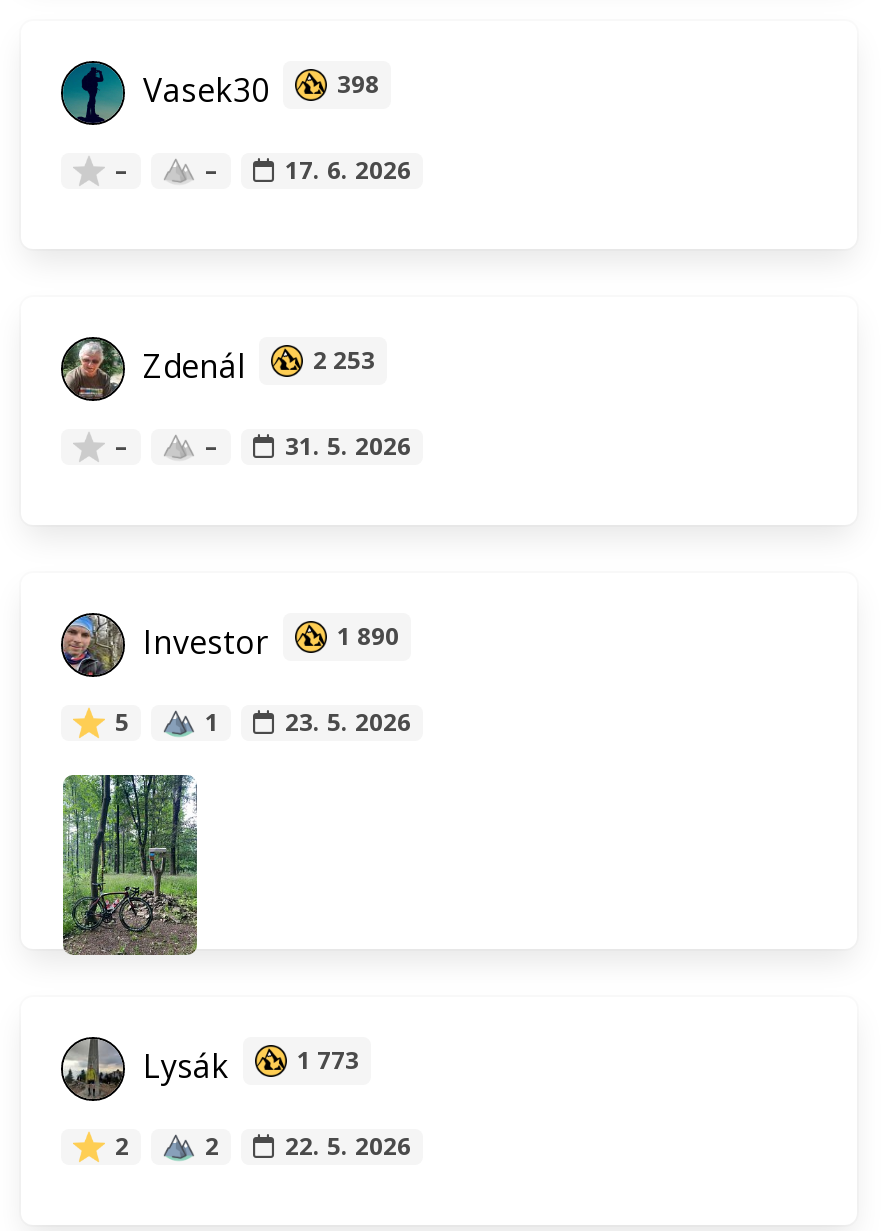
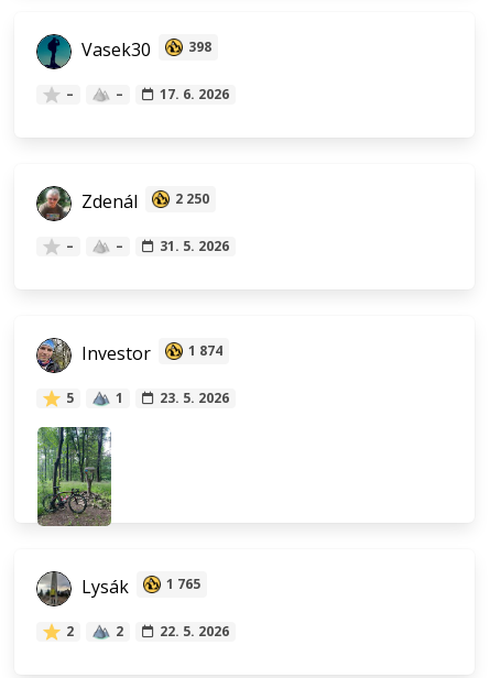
- Zdenál 2 253
+ Zdenál 2 250

- Investor 1 890
+ Investor 1 874

- Lysák 1 773
+ Lysák 1 765
